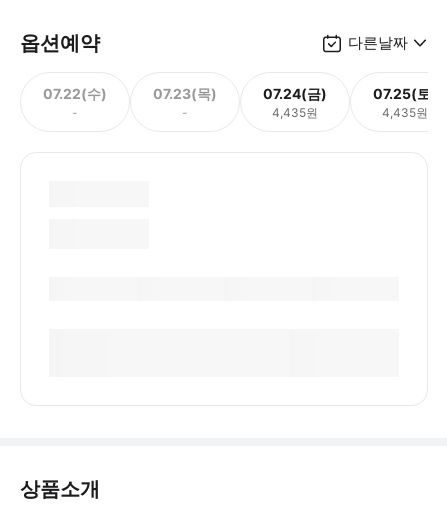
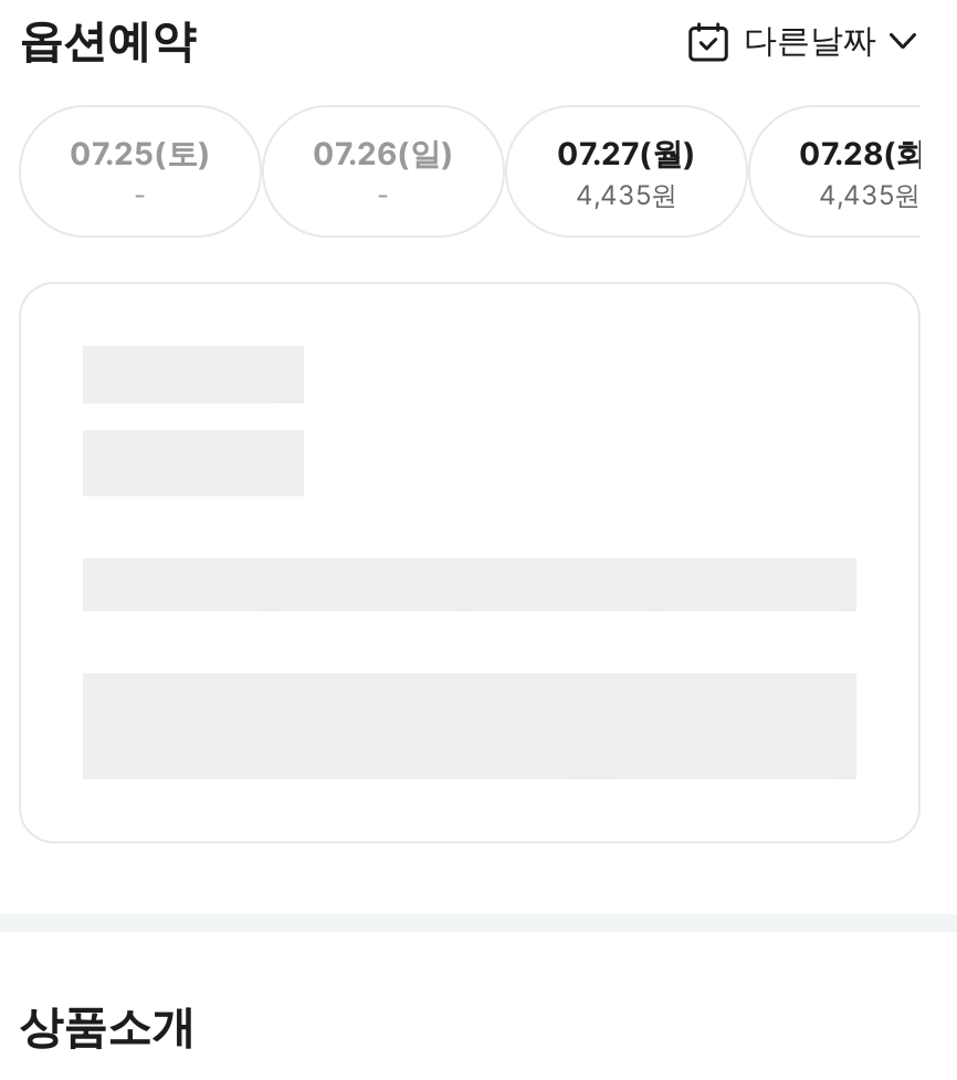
- 07.22(수)
+ 07.25(토)

- 07.23(목)
+ 07.26(일)

- 07.24(금)
+ 07.27(월)

- 07.25(토)
+ 07.28(화)
